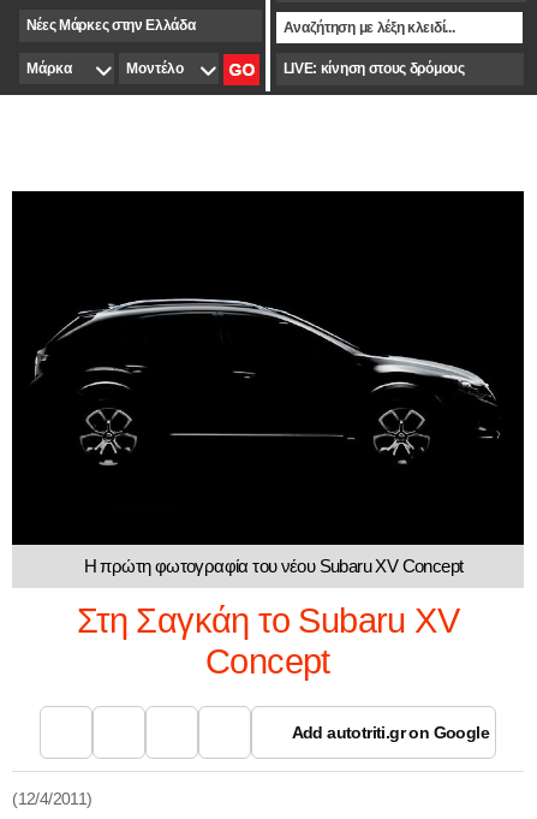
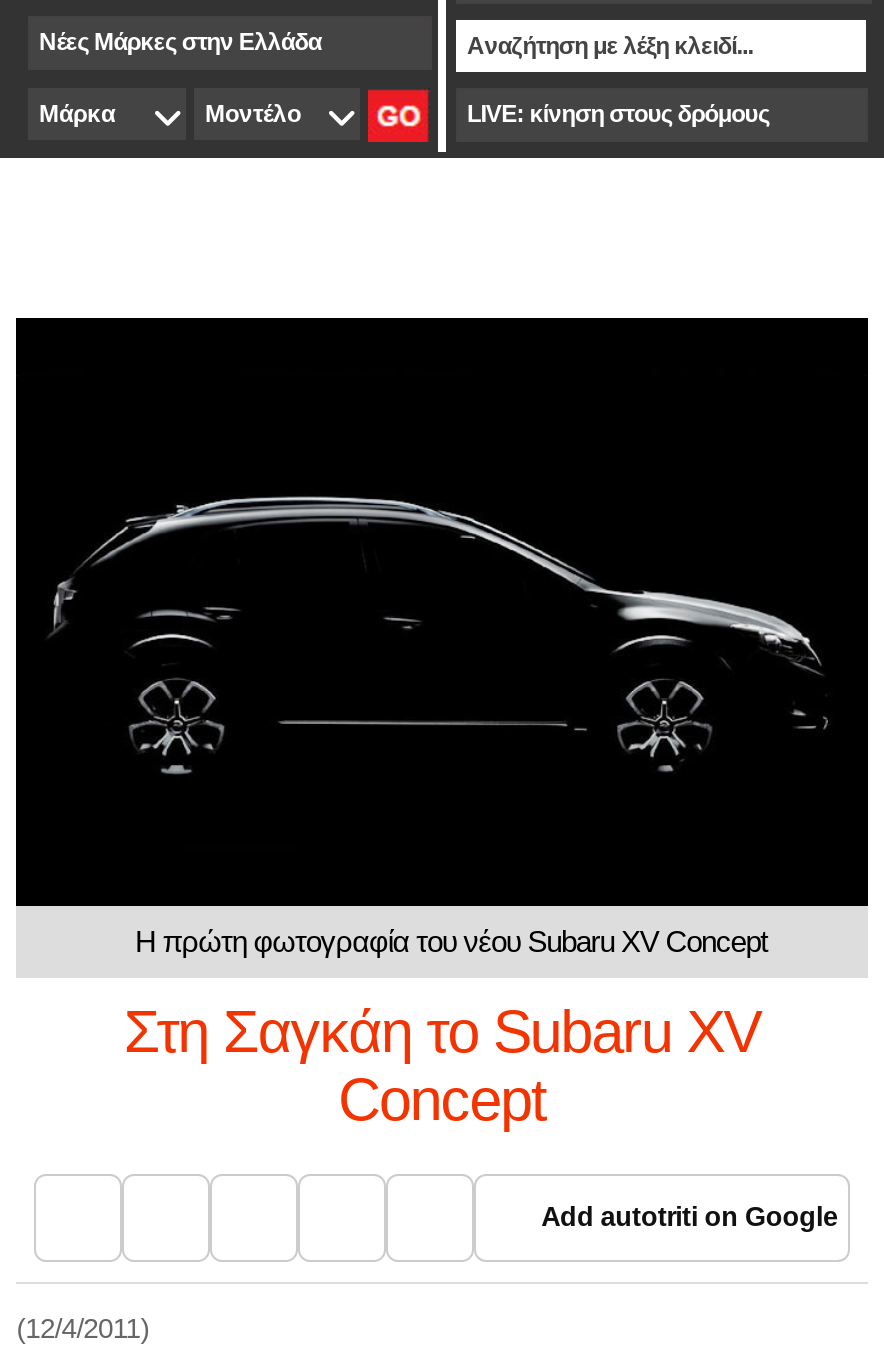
- Add autotriti.gr on Google
+ Add autotriti on Google
